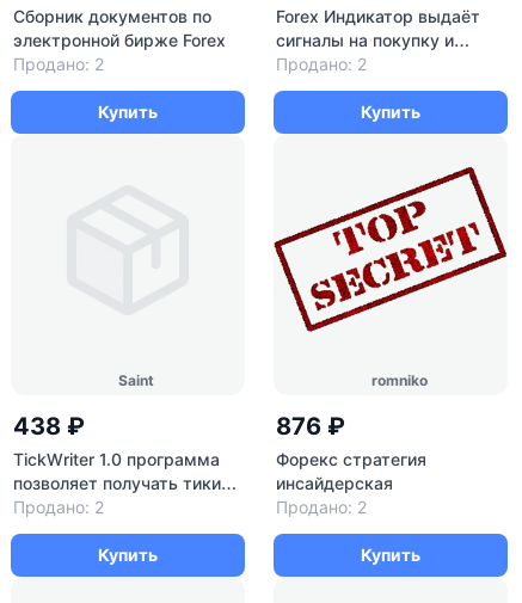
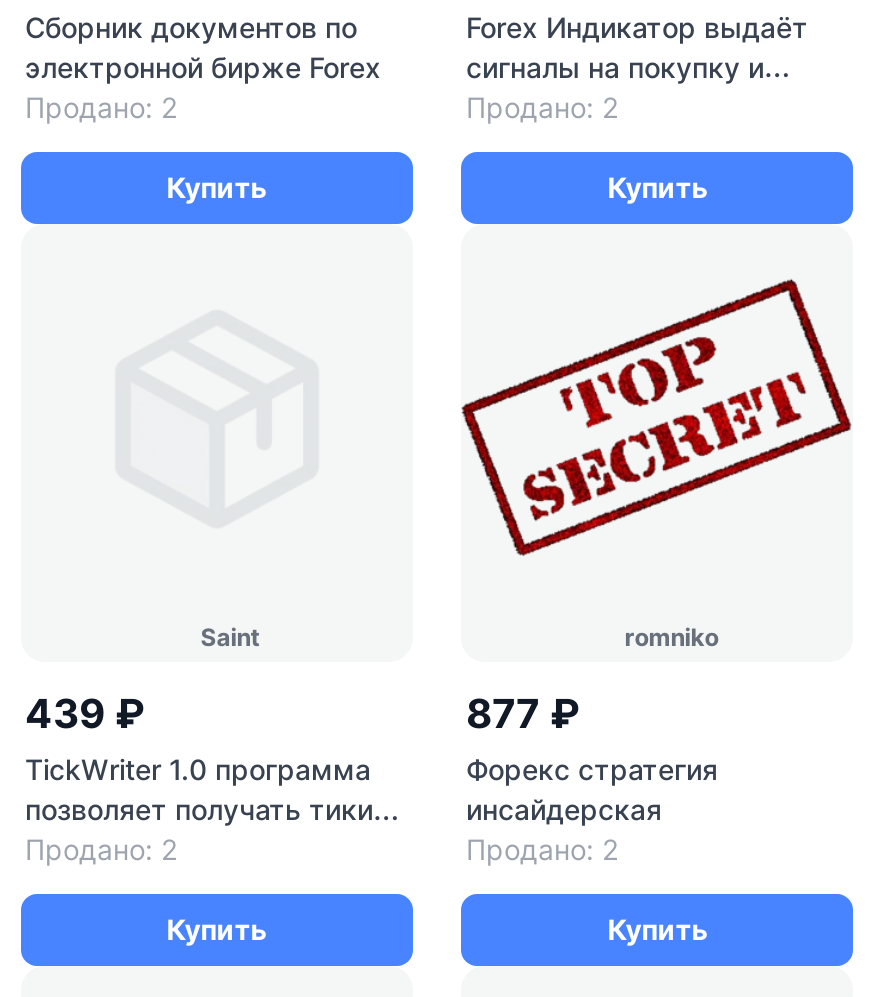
- 438 ₽
+ 439 ₽

- 876 ₽
+ 877 ₽
